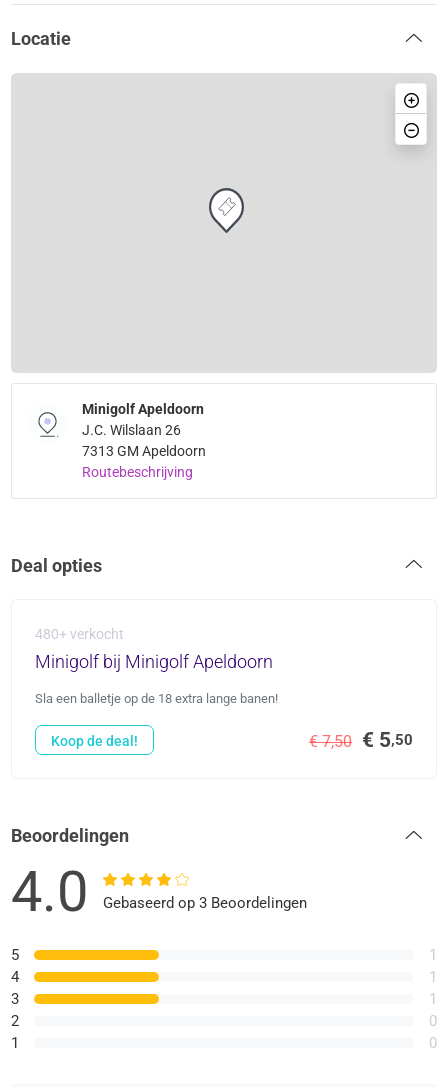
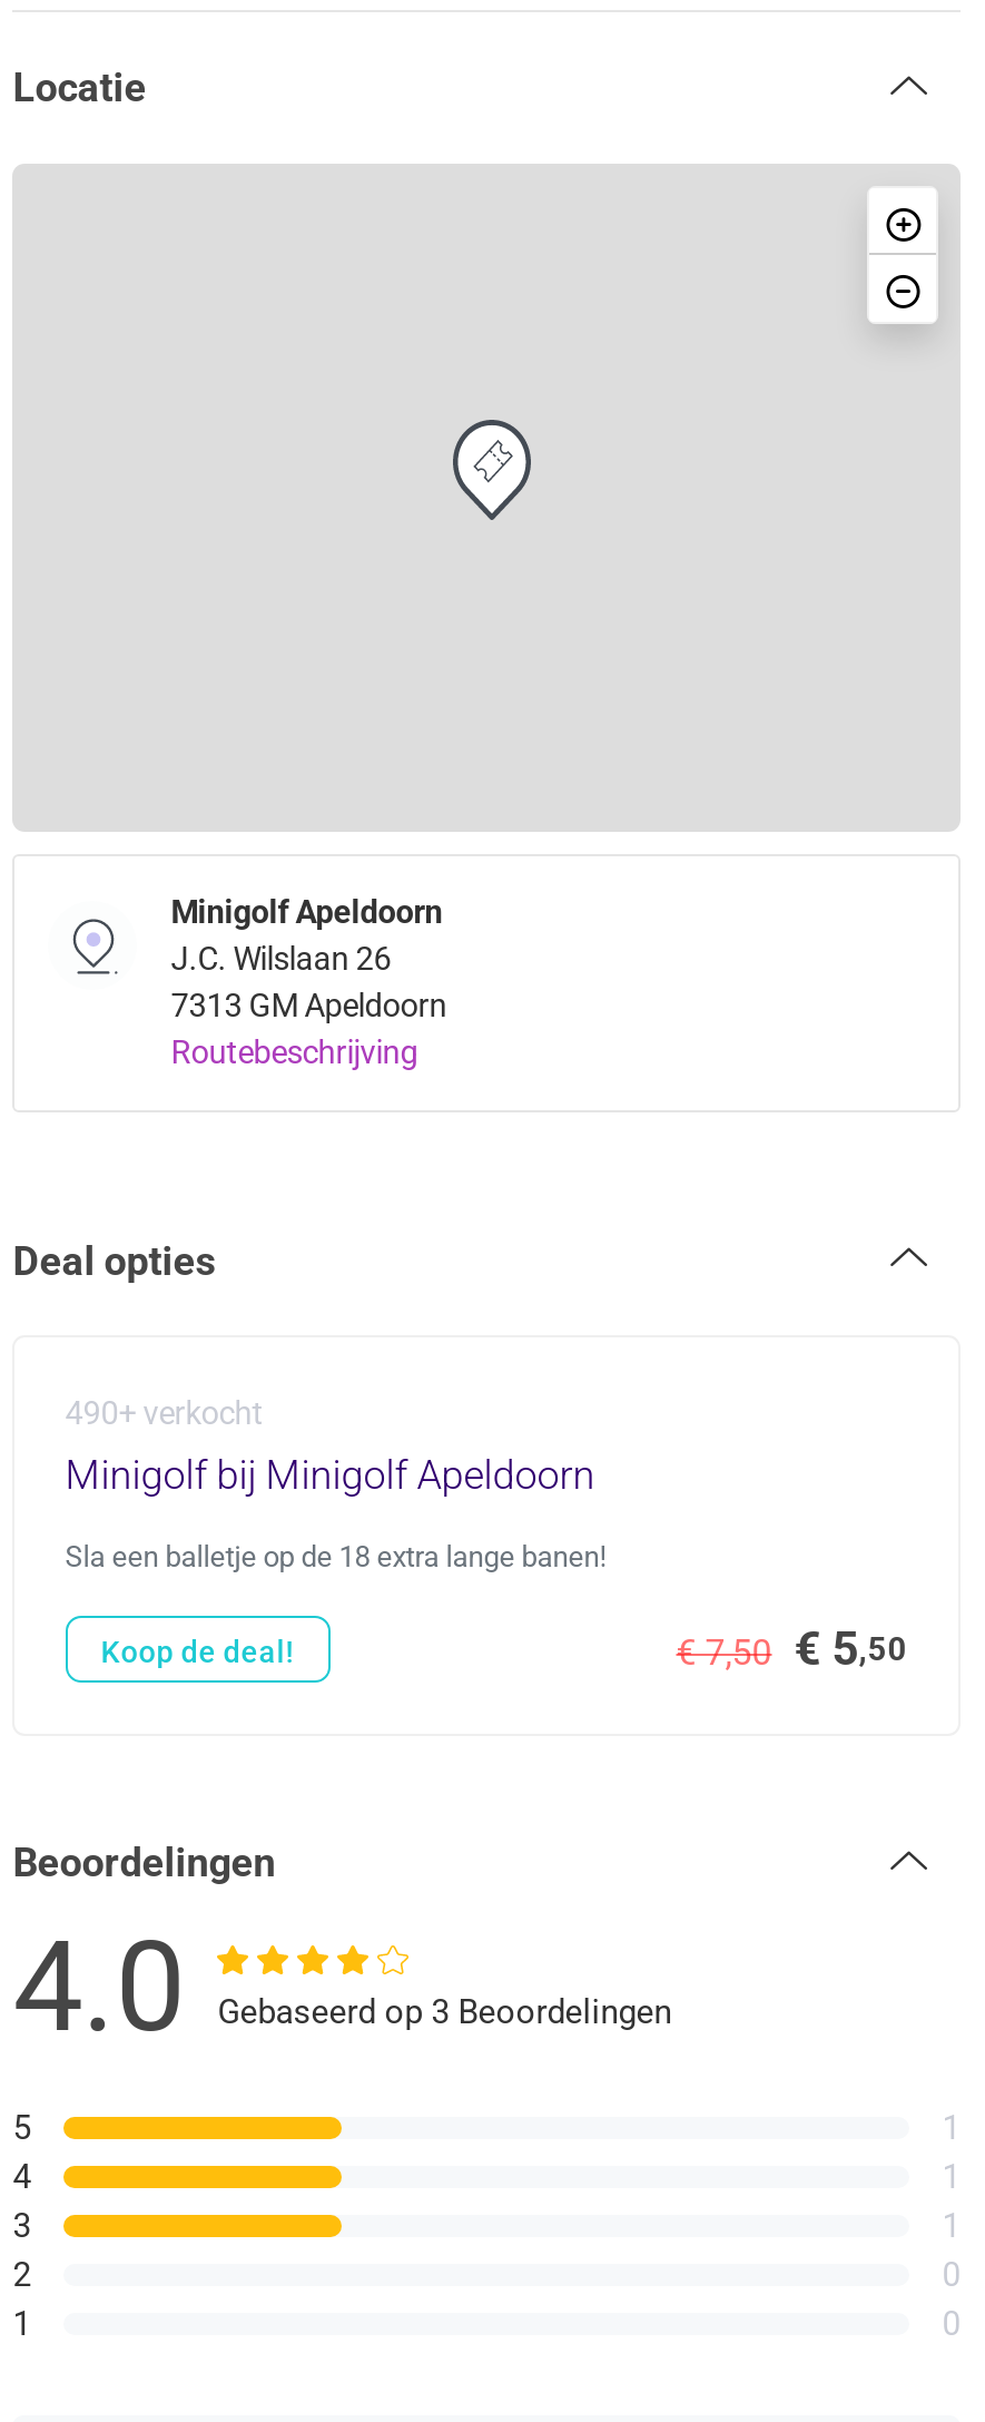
- 480+ verkocht
+ 490+ verkocht
